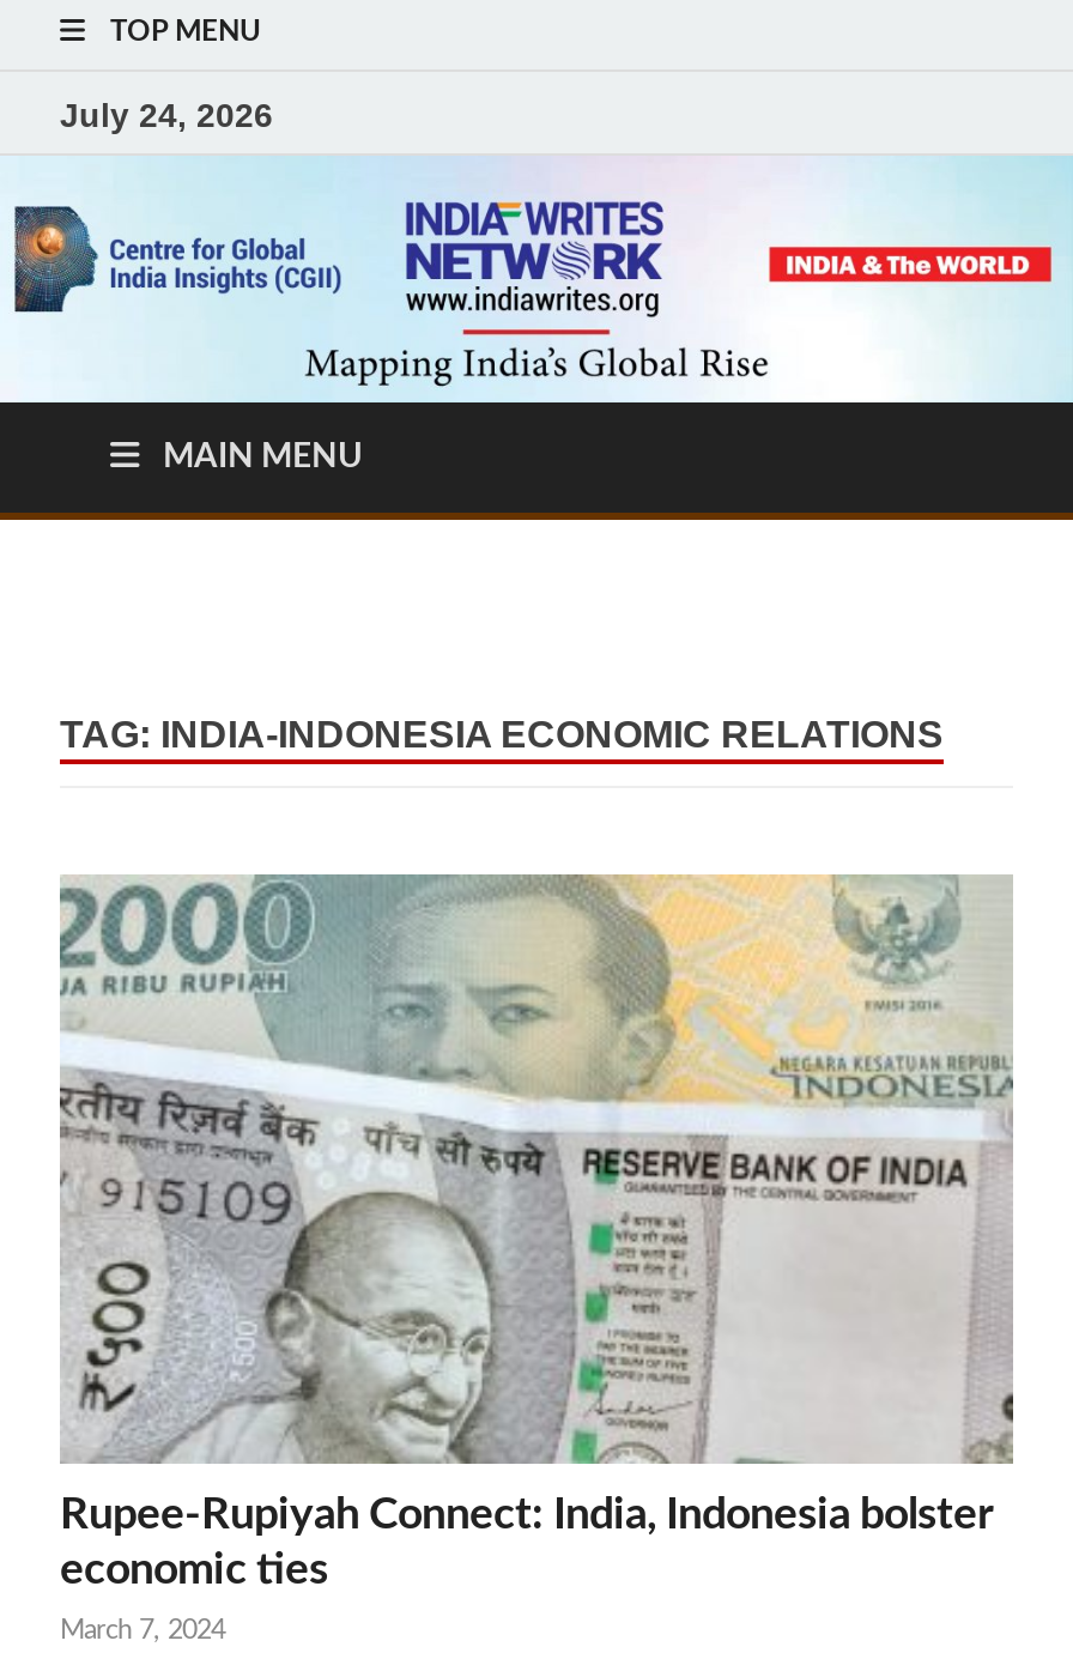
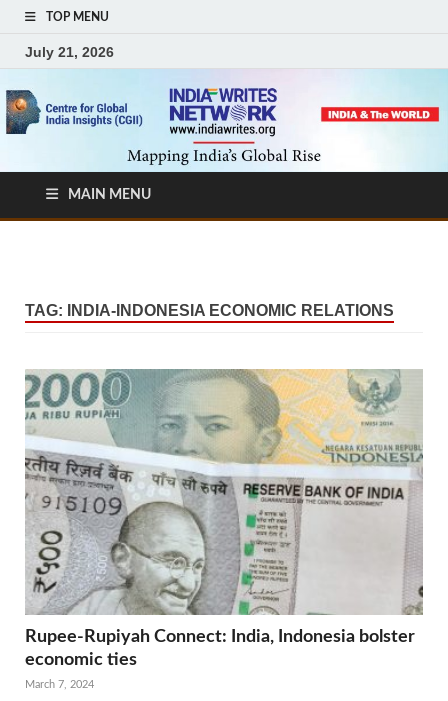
- July 24, 2026
+ July 21, 2026
